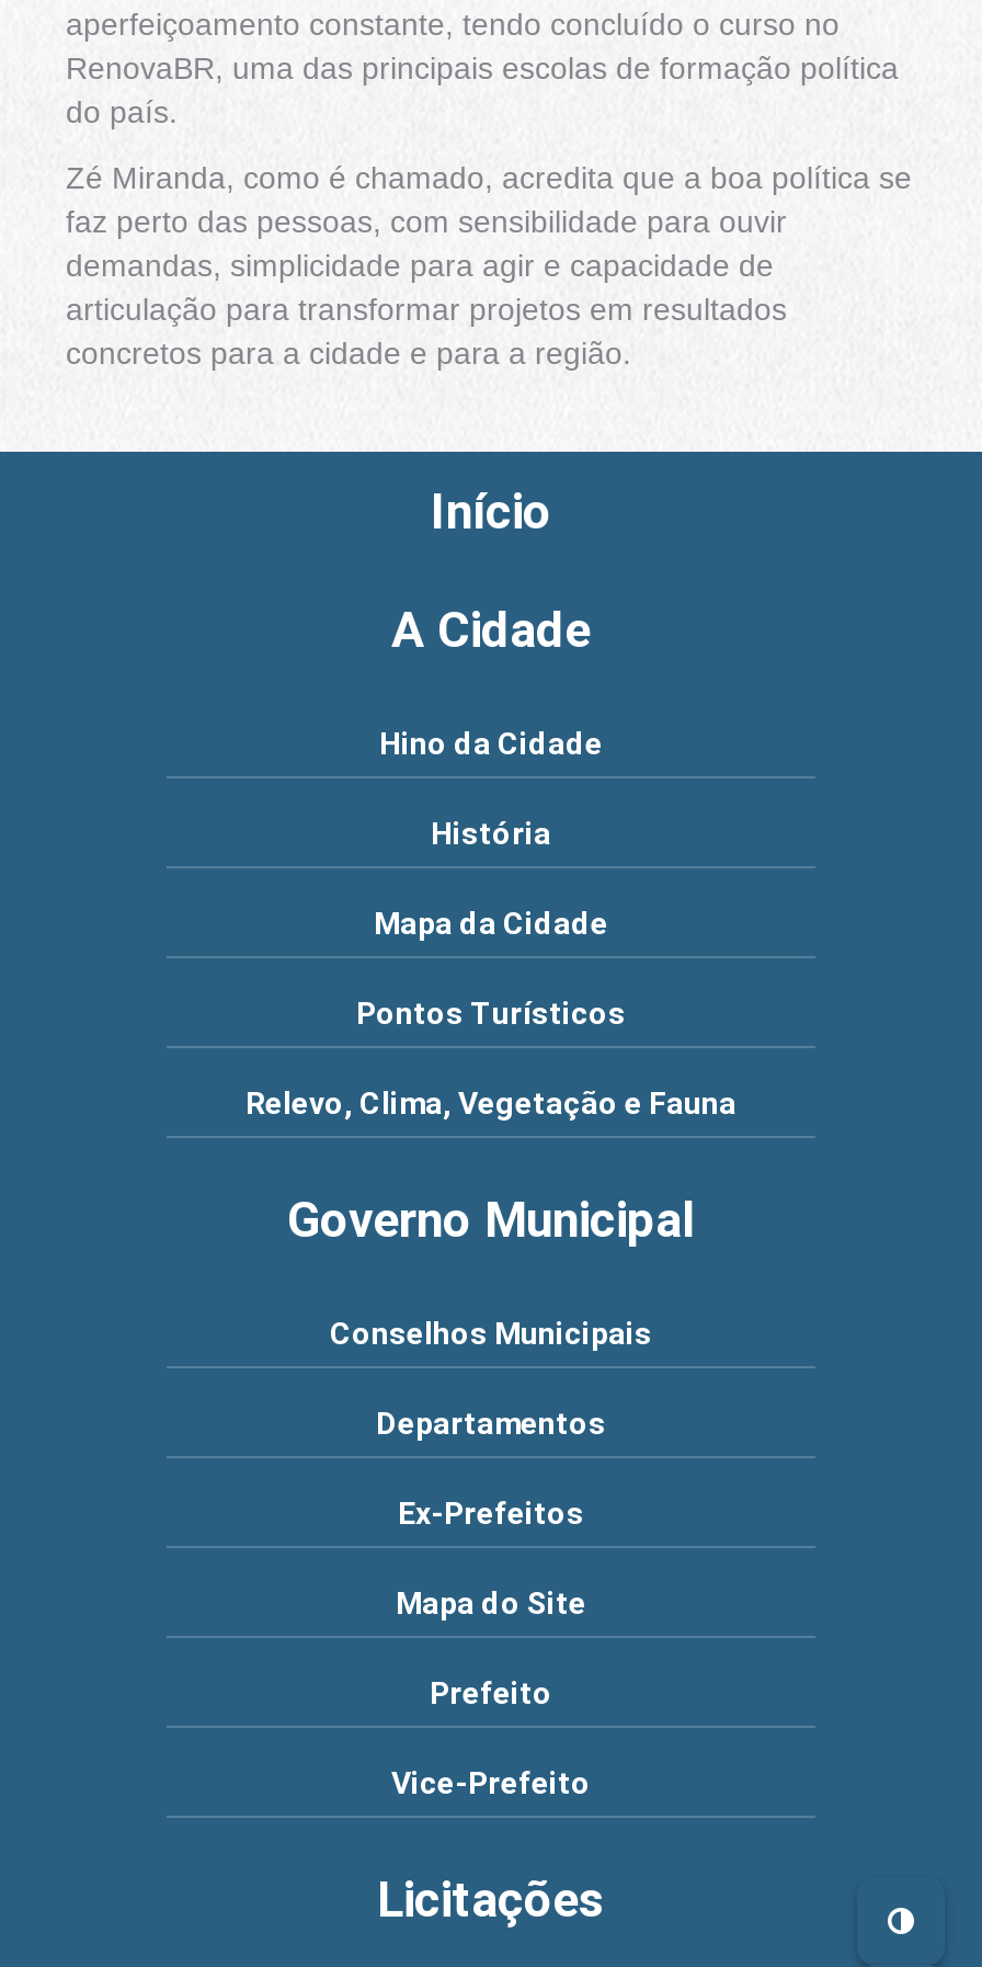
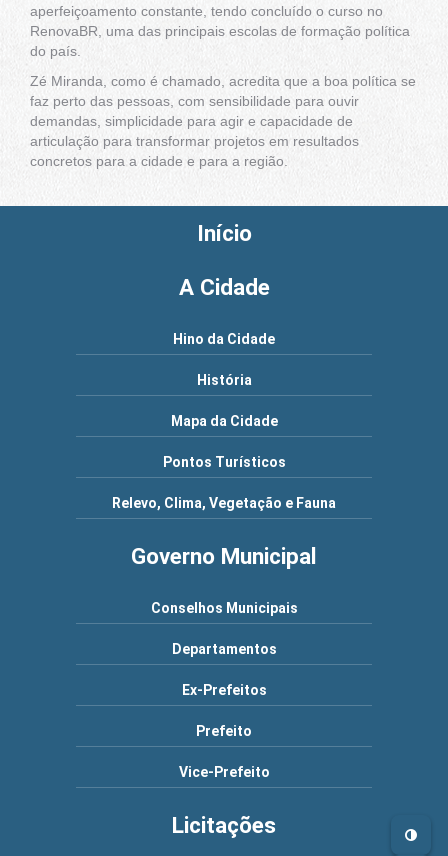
- Mapa do Site
